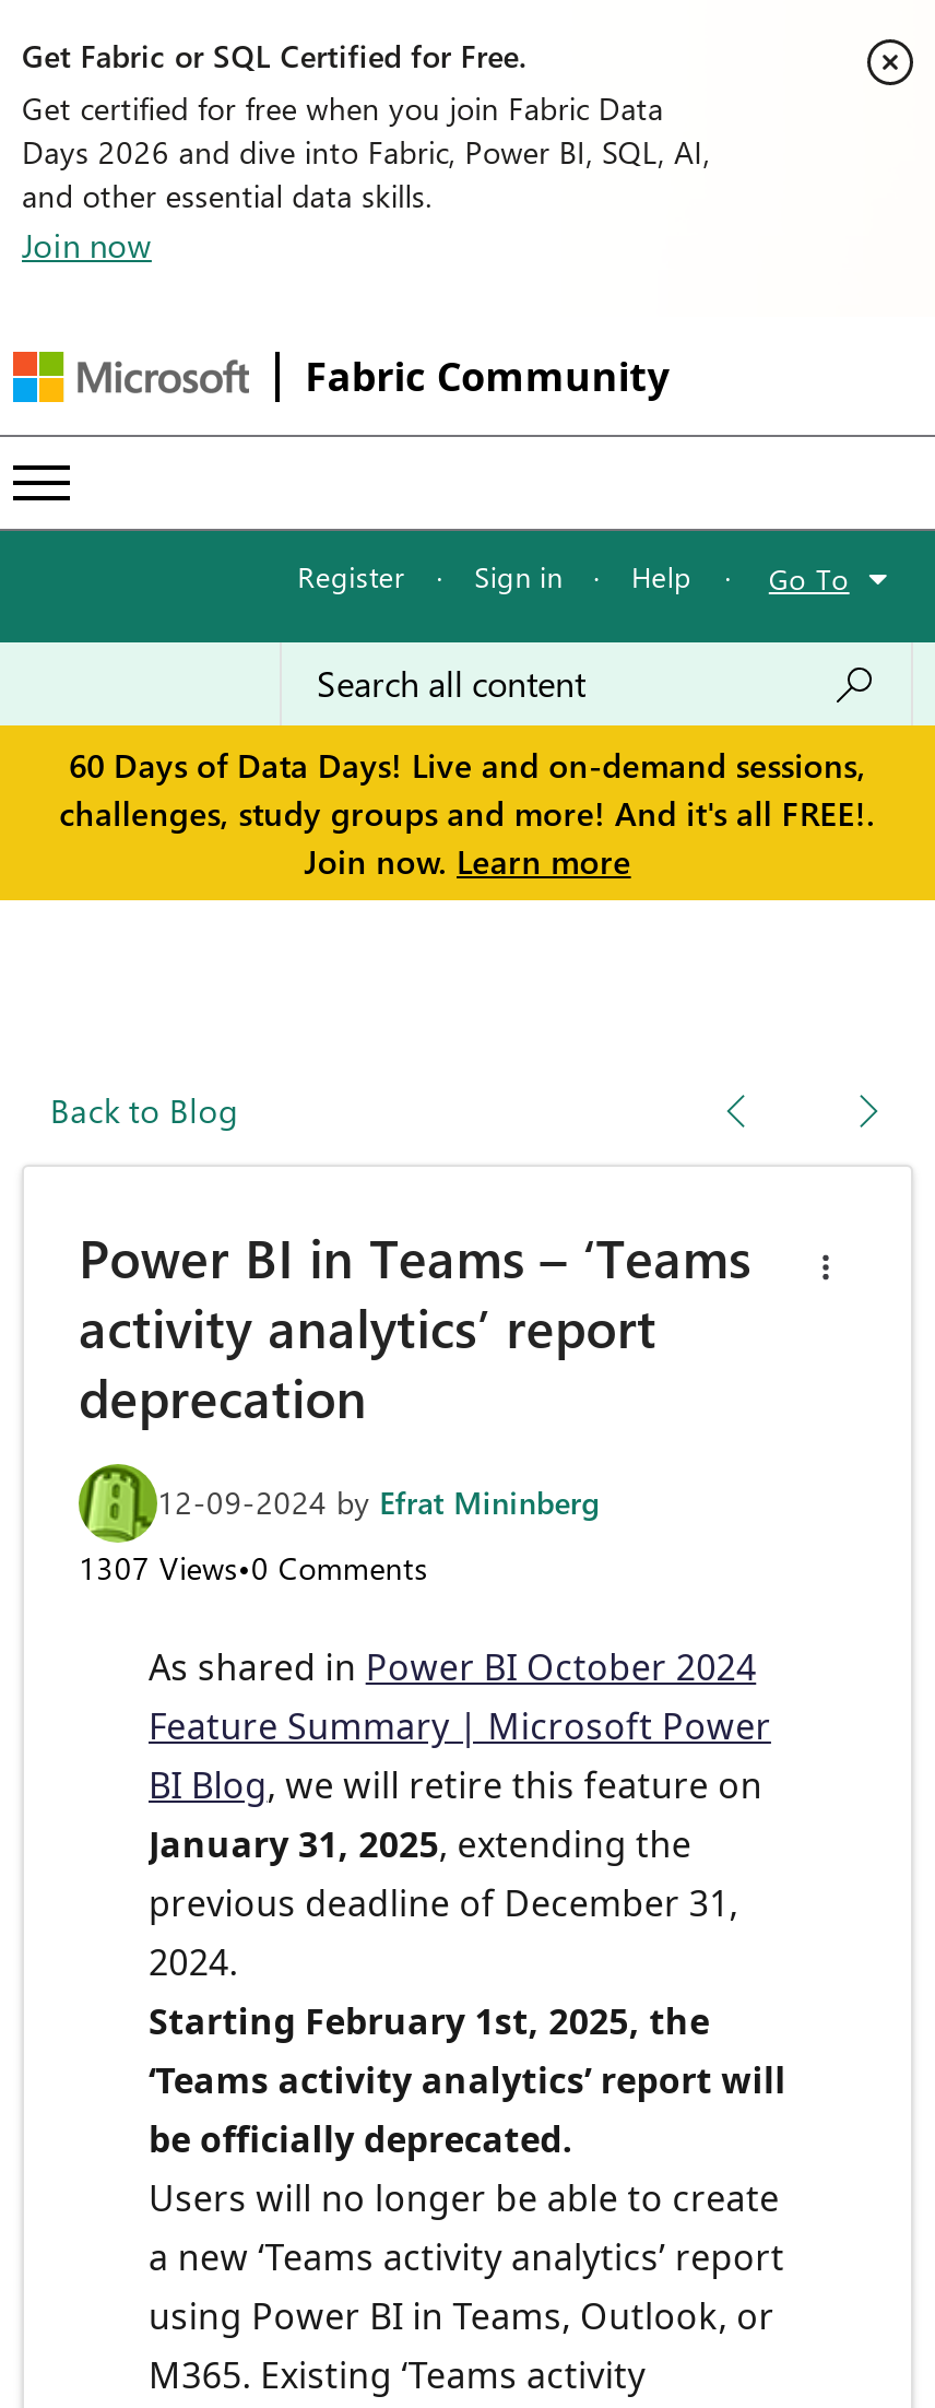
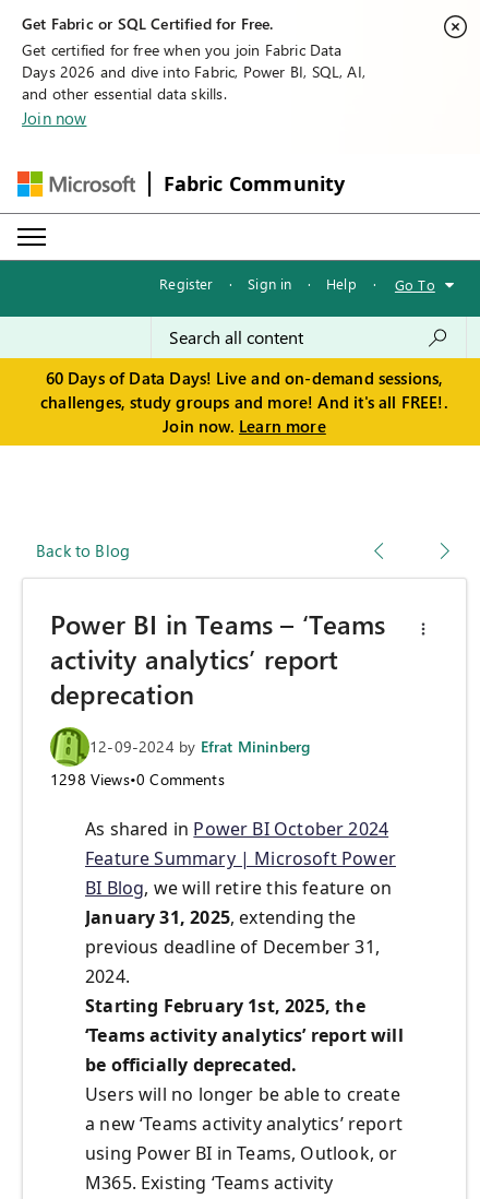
- 1307 Views•0 Comments
+ 1298 Views•0 Comments
